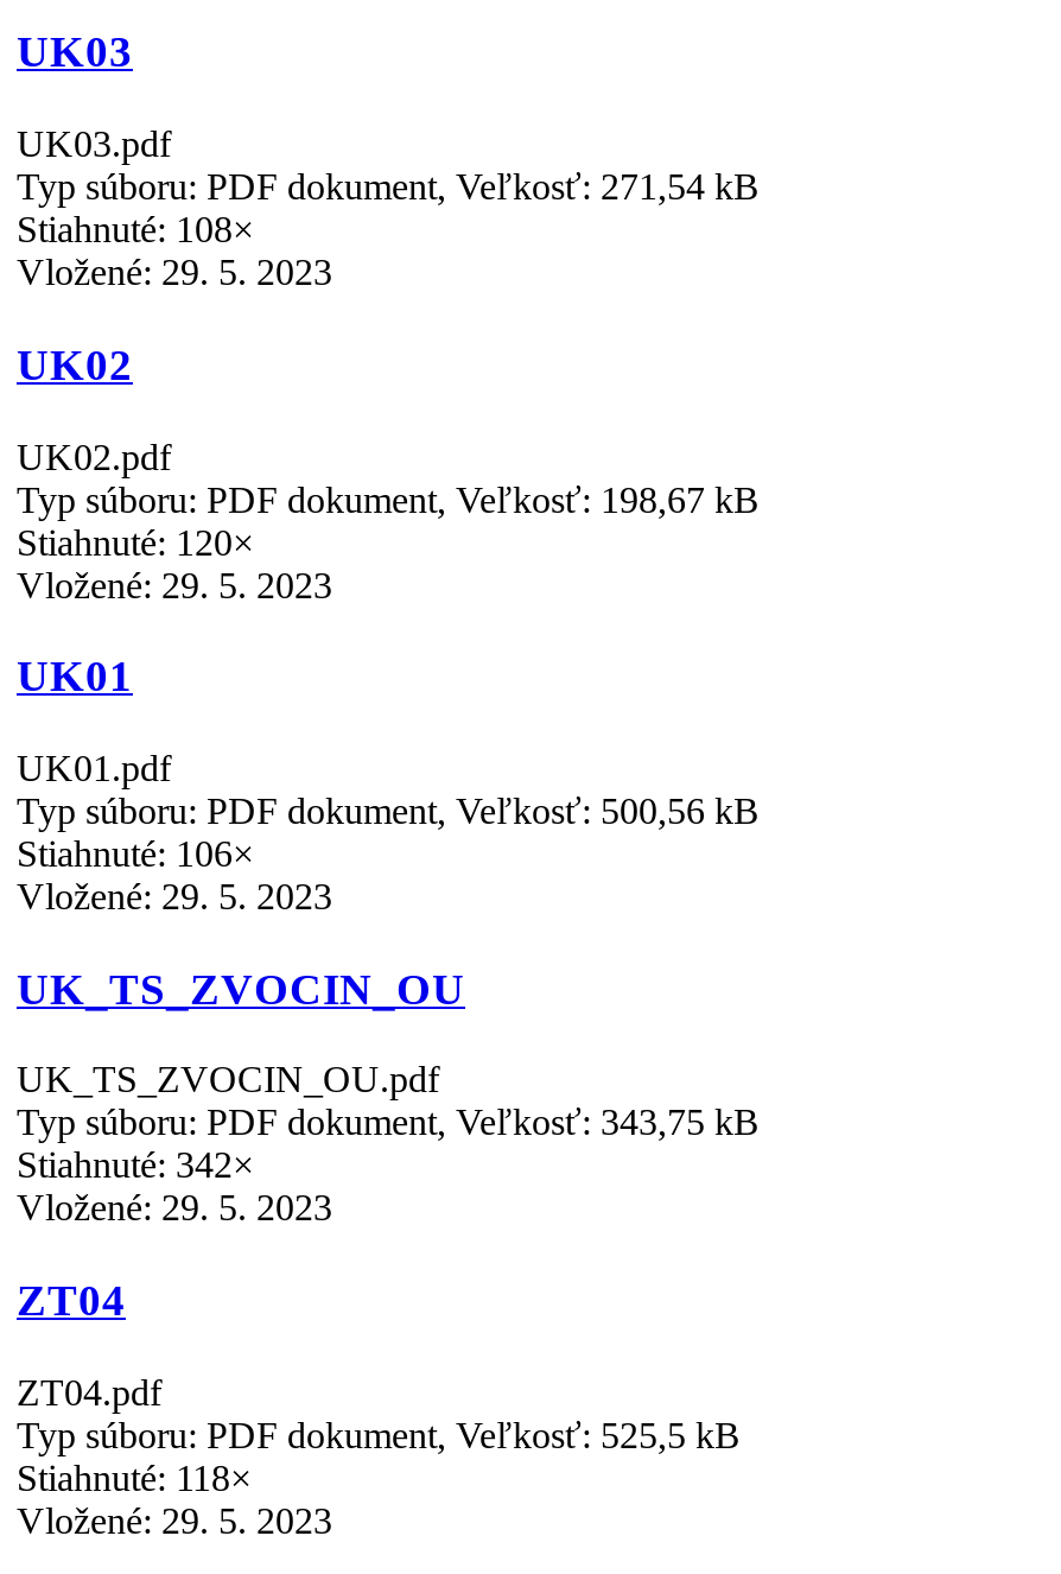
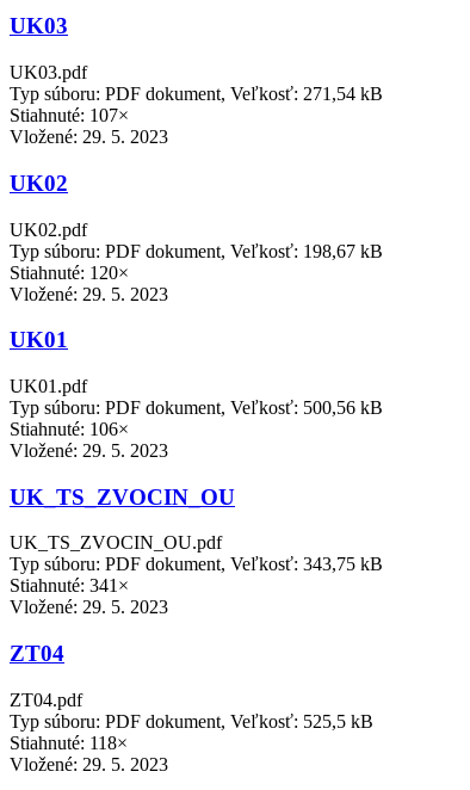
- Stiahnuté: 108×
+ Stiahnuté: 107×

- Stiahnuté: 342×
+ Stiahnuté: 341×
